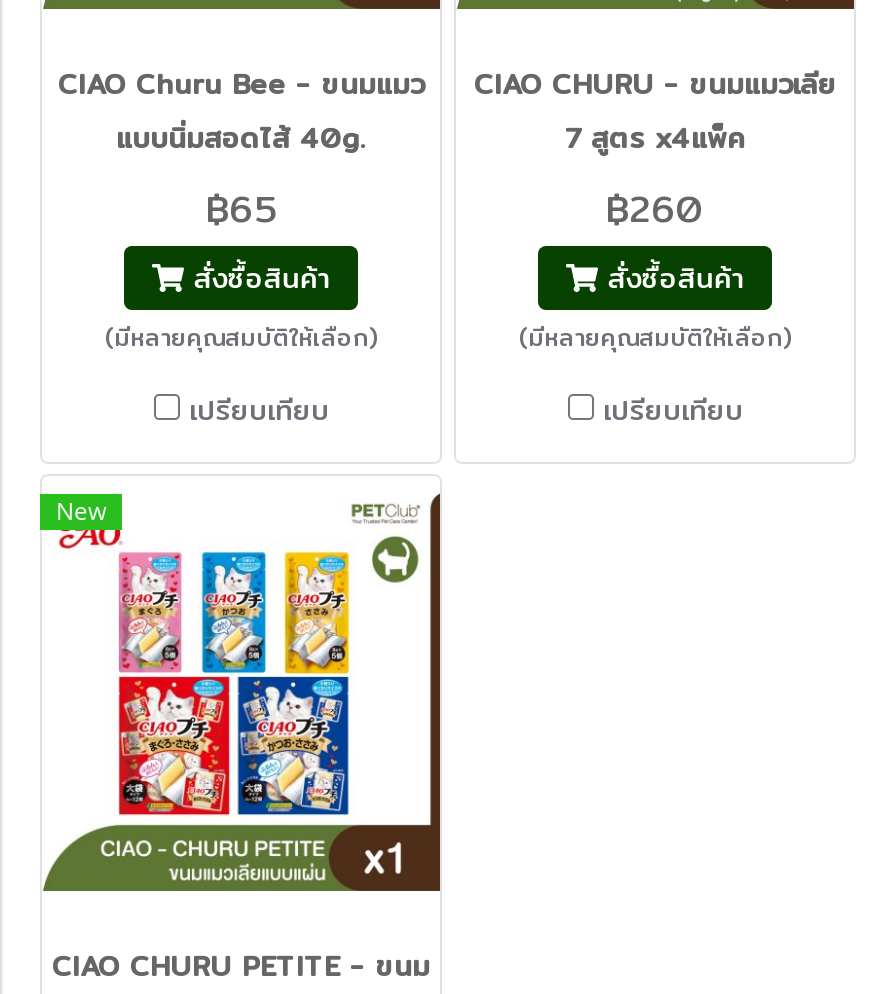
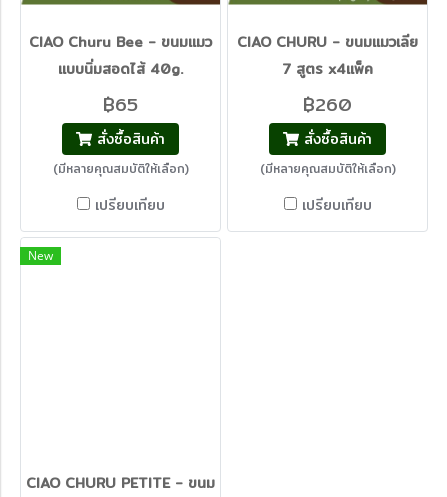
- [image]
